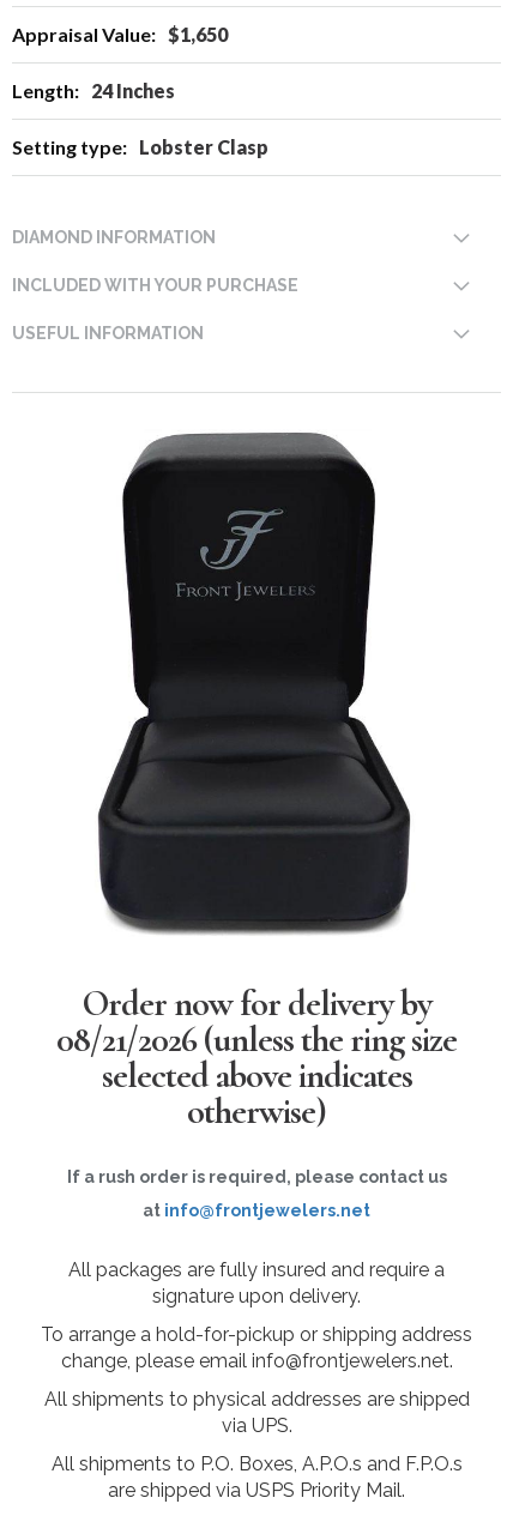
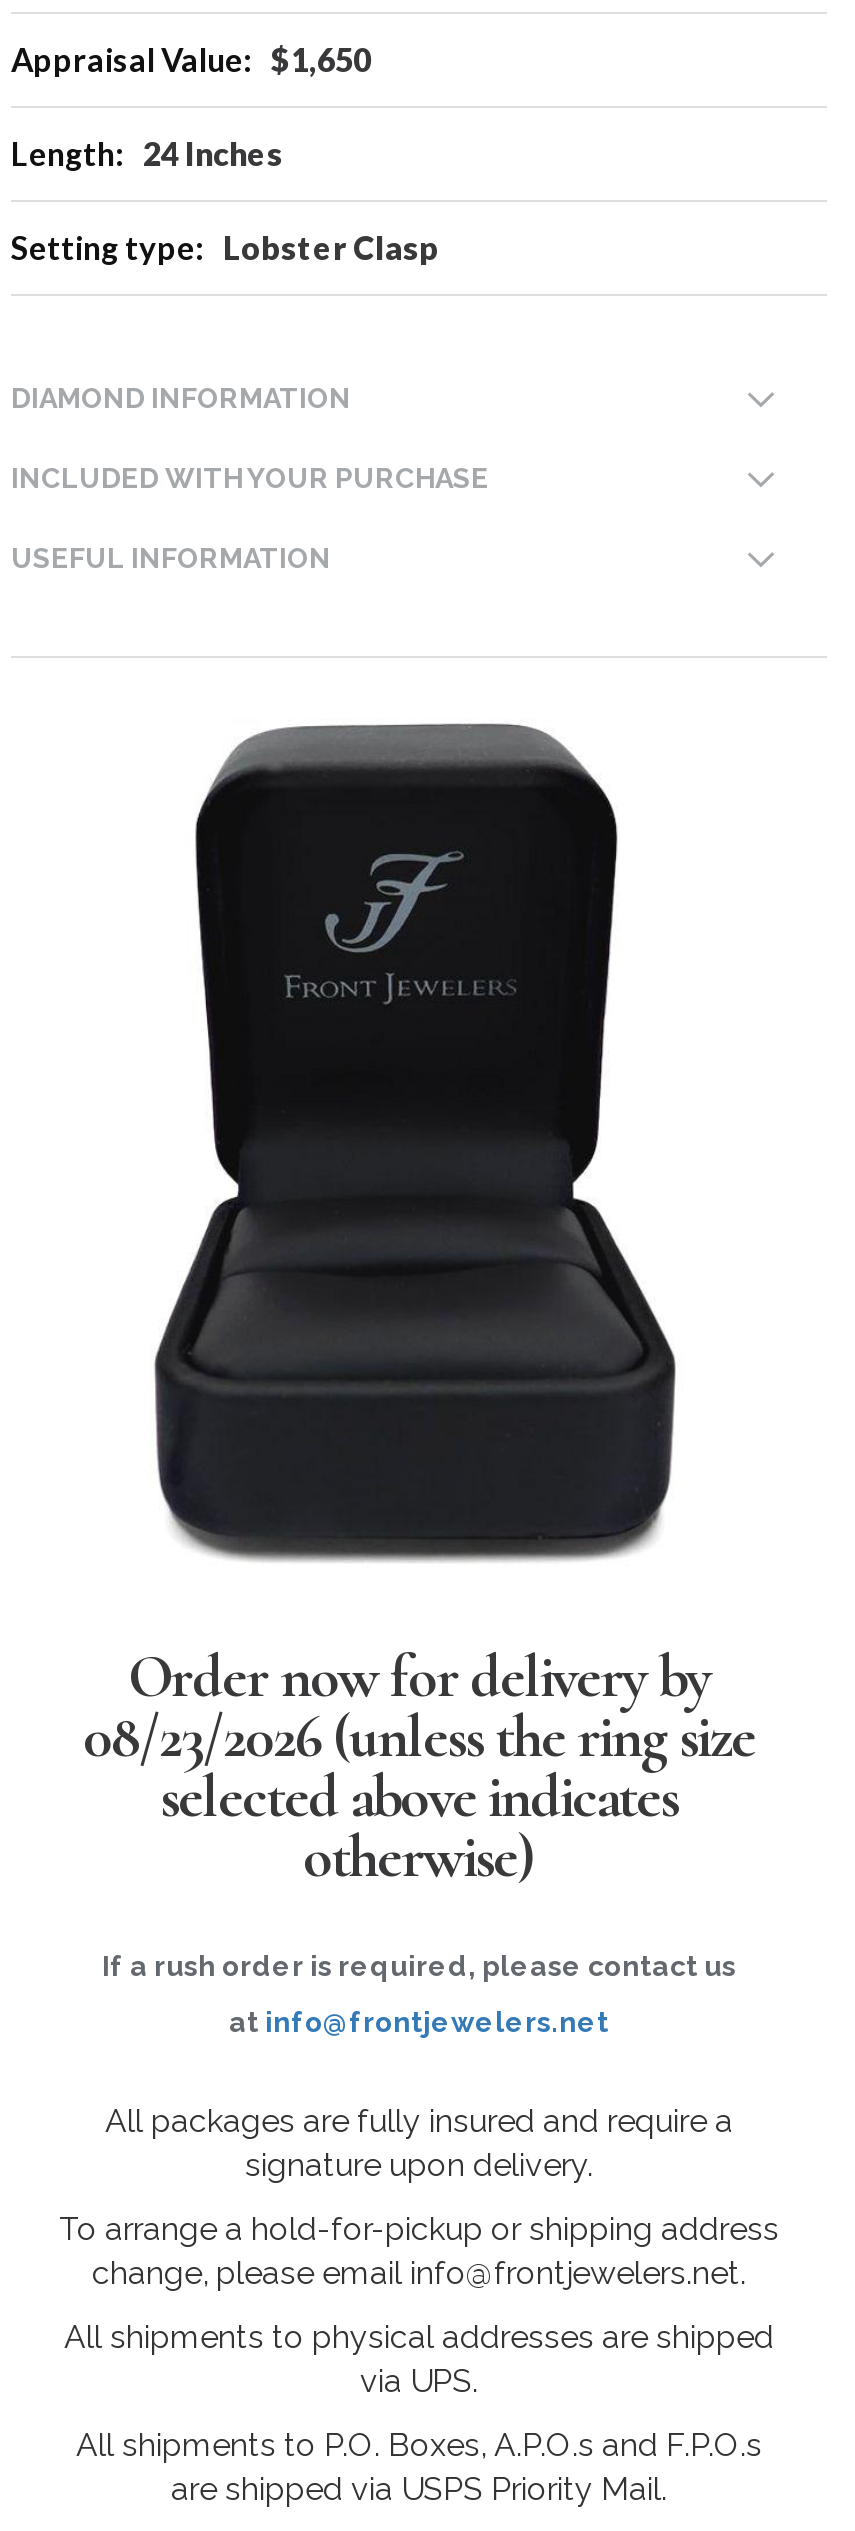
- 08/21/2026 (unless the ring size
+ 08/23/2026 (unless the ring size
